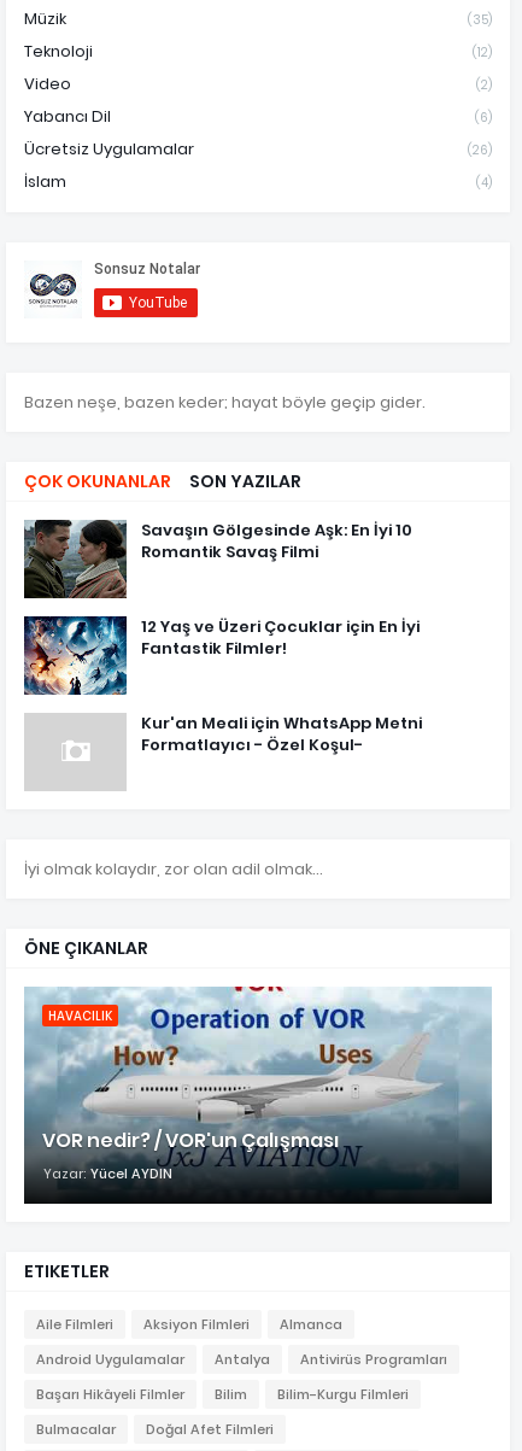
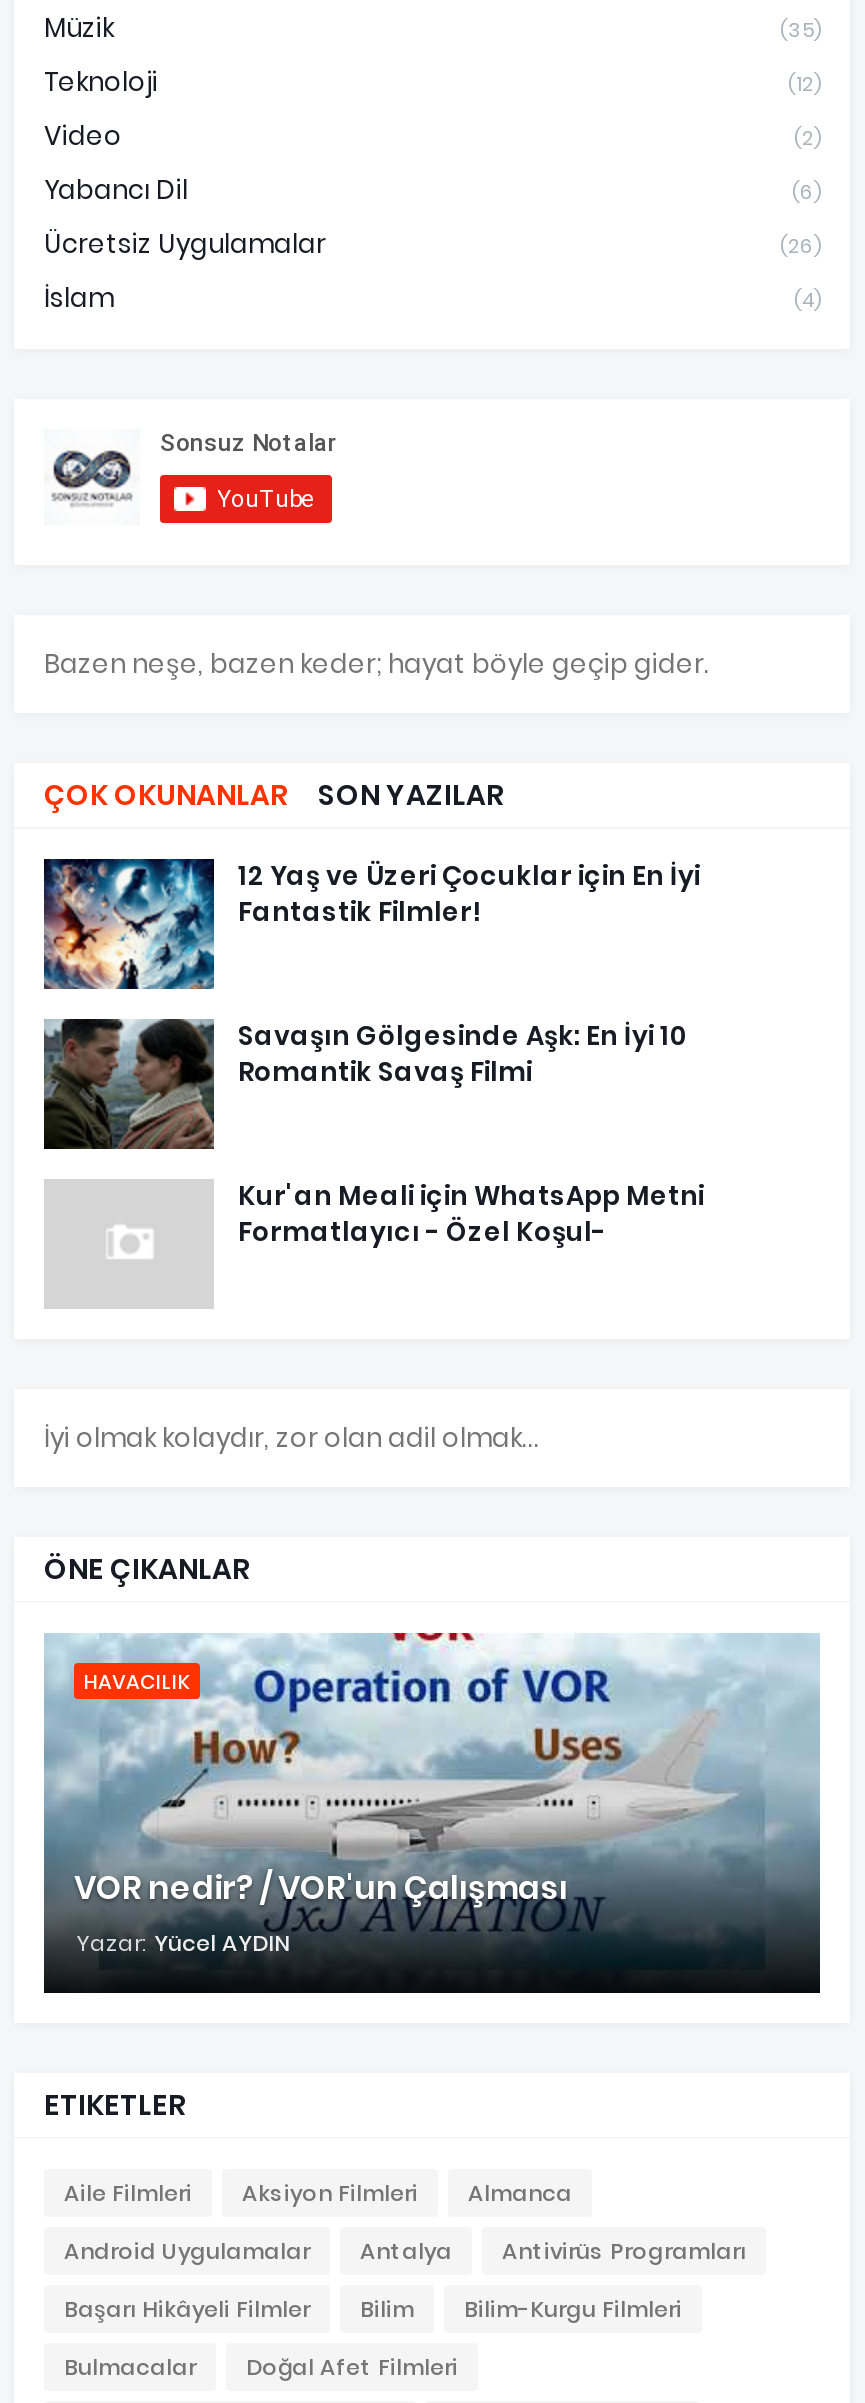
moved down: [image] | Savaşın Gölgesinde Aşk: En İyi 10 | Romantik Savaş Filmi

moved up: [image] | 12 Yaş ve Üzeri Çocuklar için En İyi | Fantastik Filmler!
